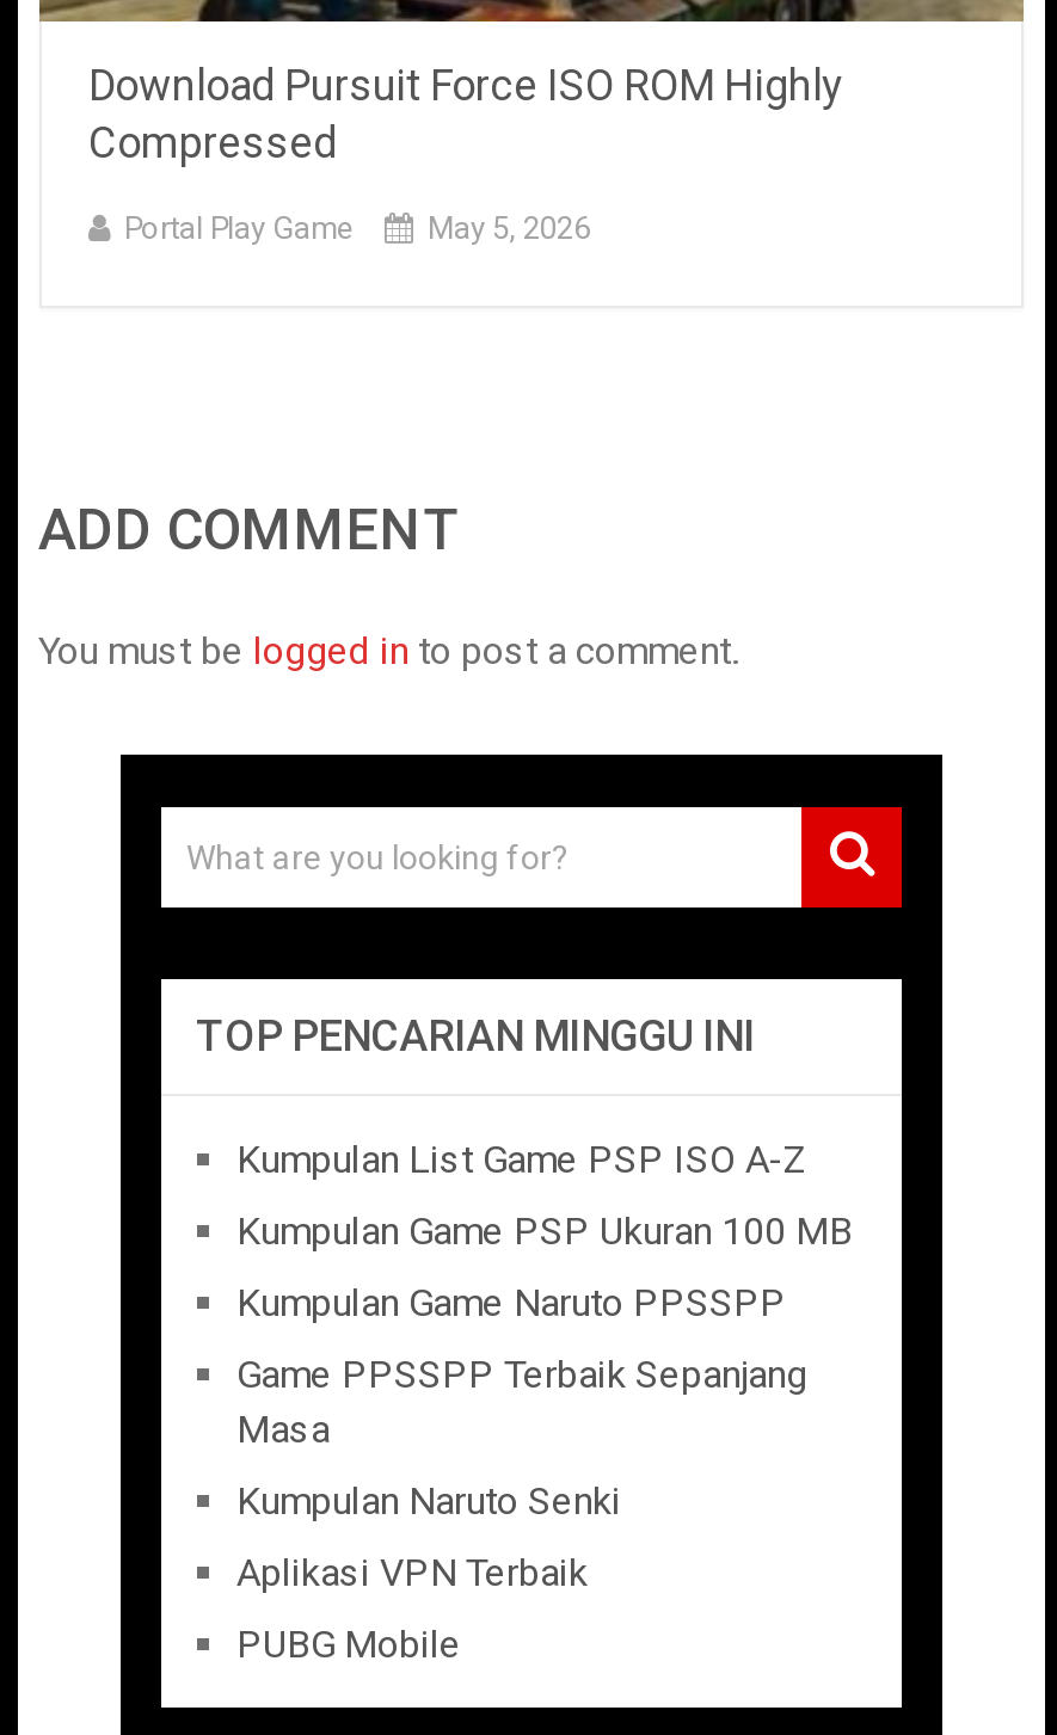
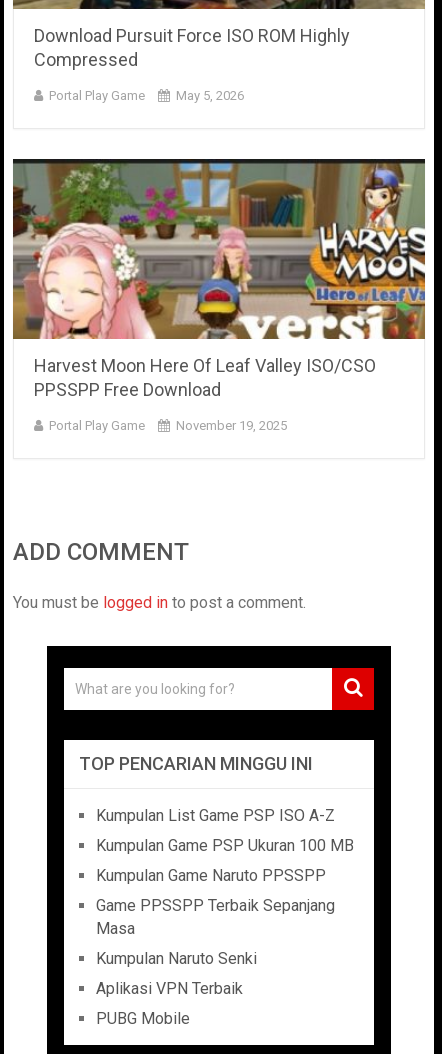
+ [image]
+ Harvest Moon Here Of Leaf Valley ISO/CSO
+ PPSSPP Free Download
+ Portal Play Game
+ November 19, 2025
